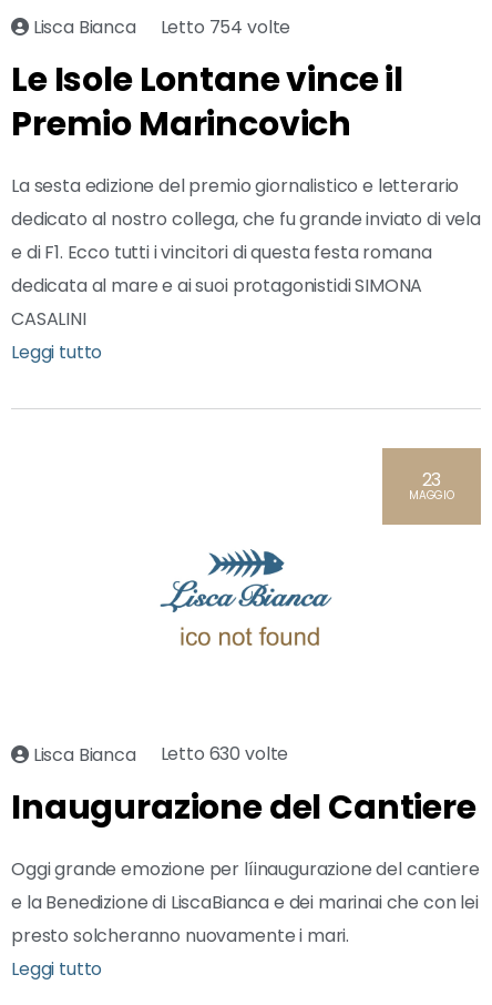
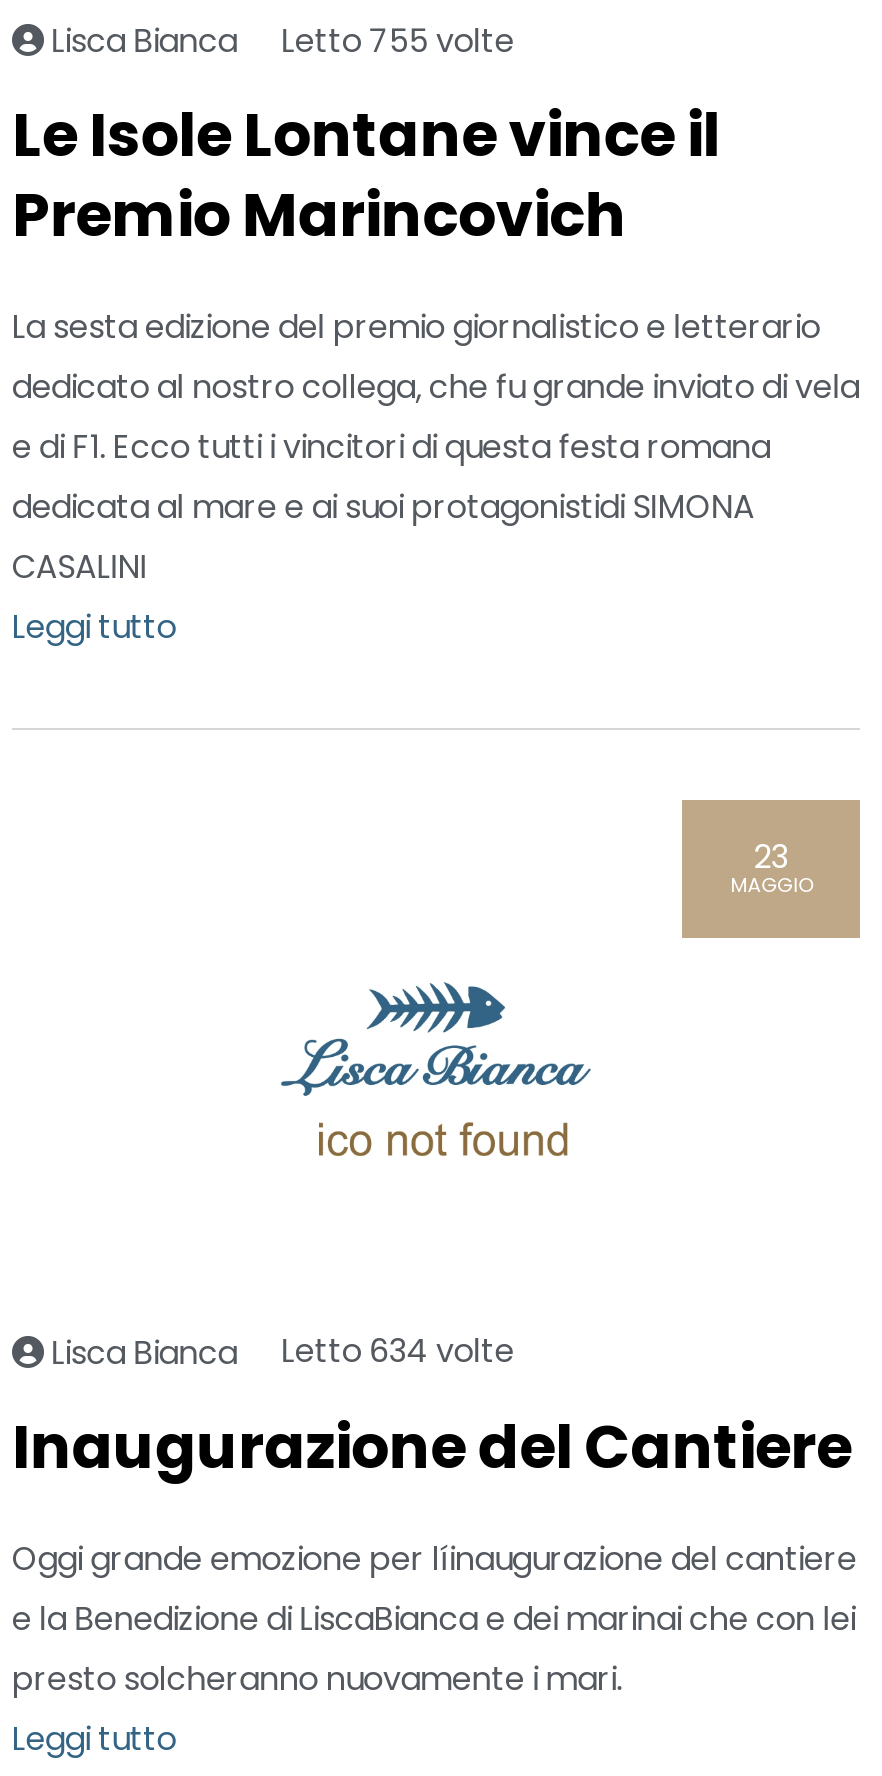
- Lisca Bianca Letto 754 volte
+ Lisca Bianca Letto 755 volte

- Lisca Bianca Letto 630 volte
+ Lisca Bianca Letto 634 volte
